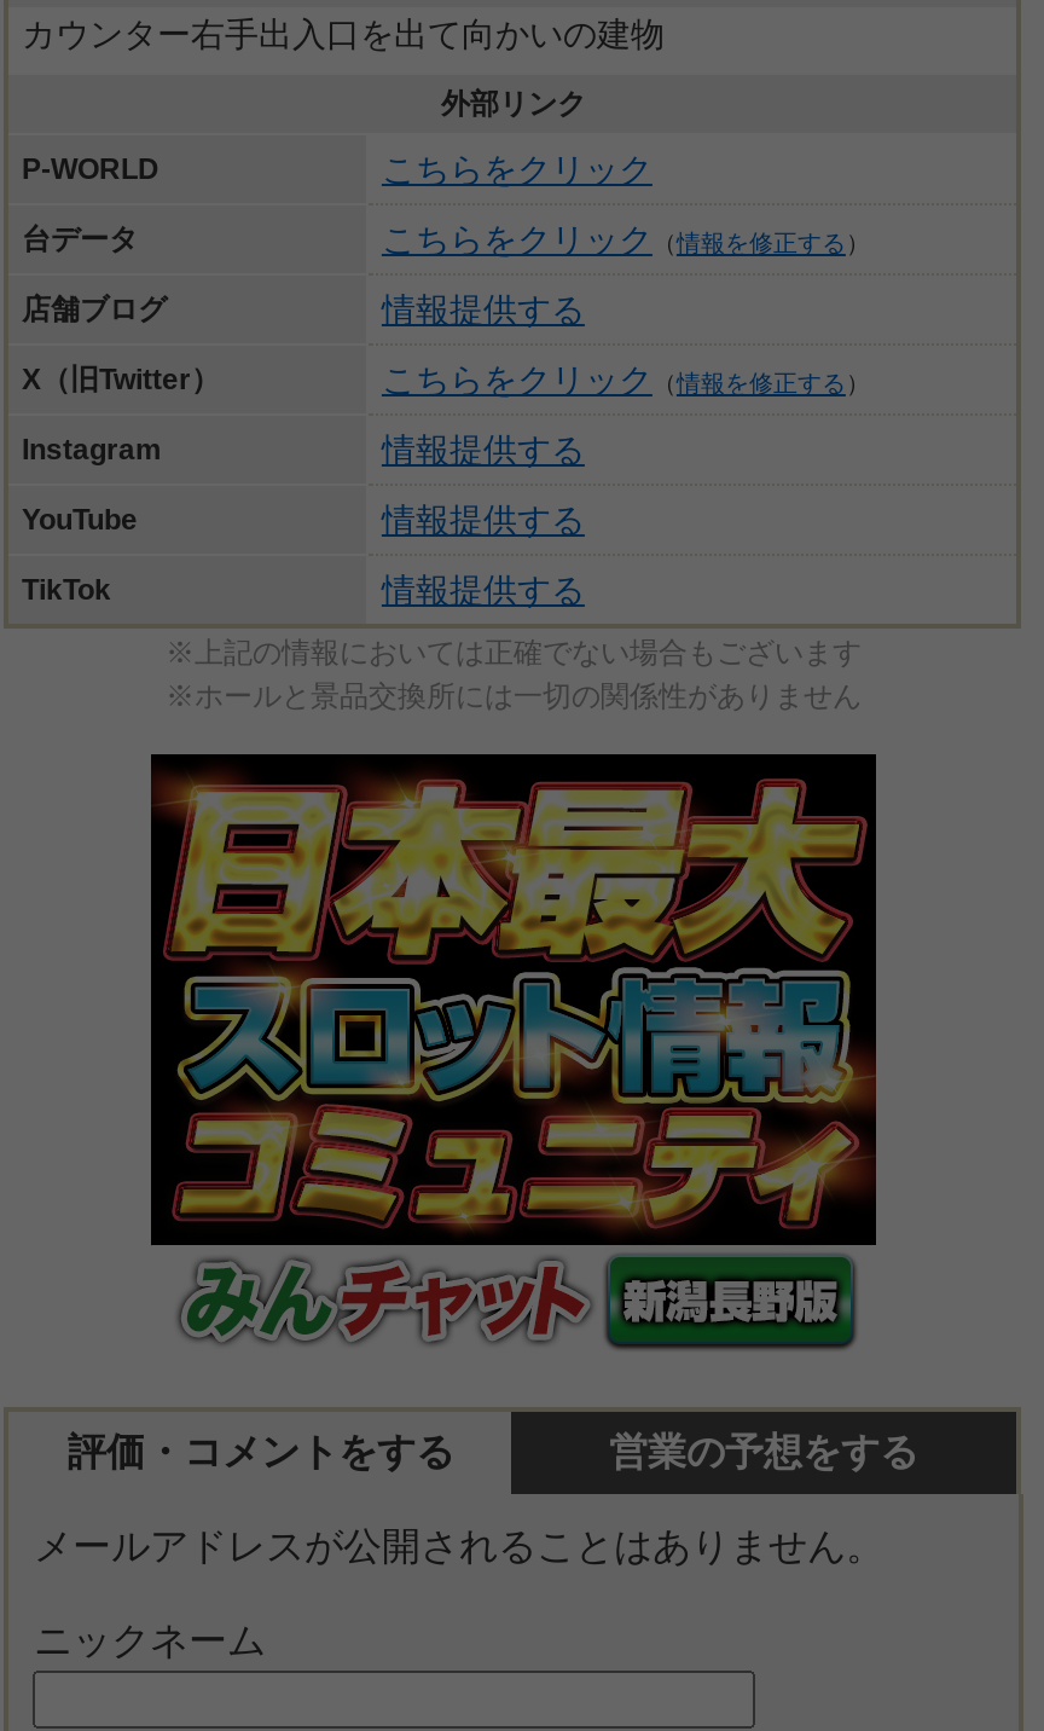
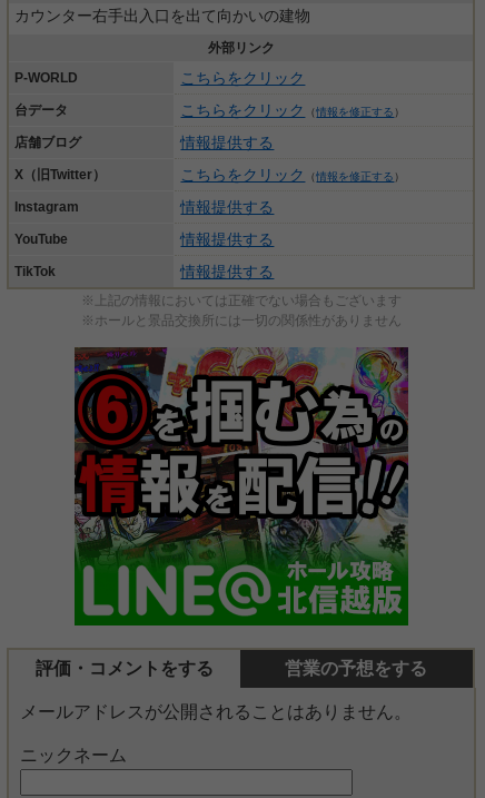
- [image]
+ [image]
